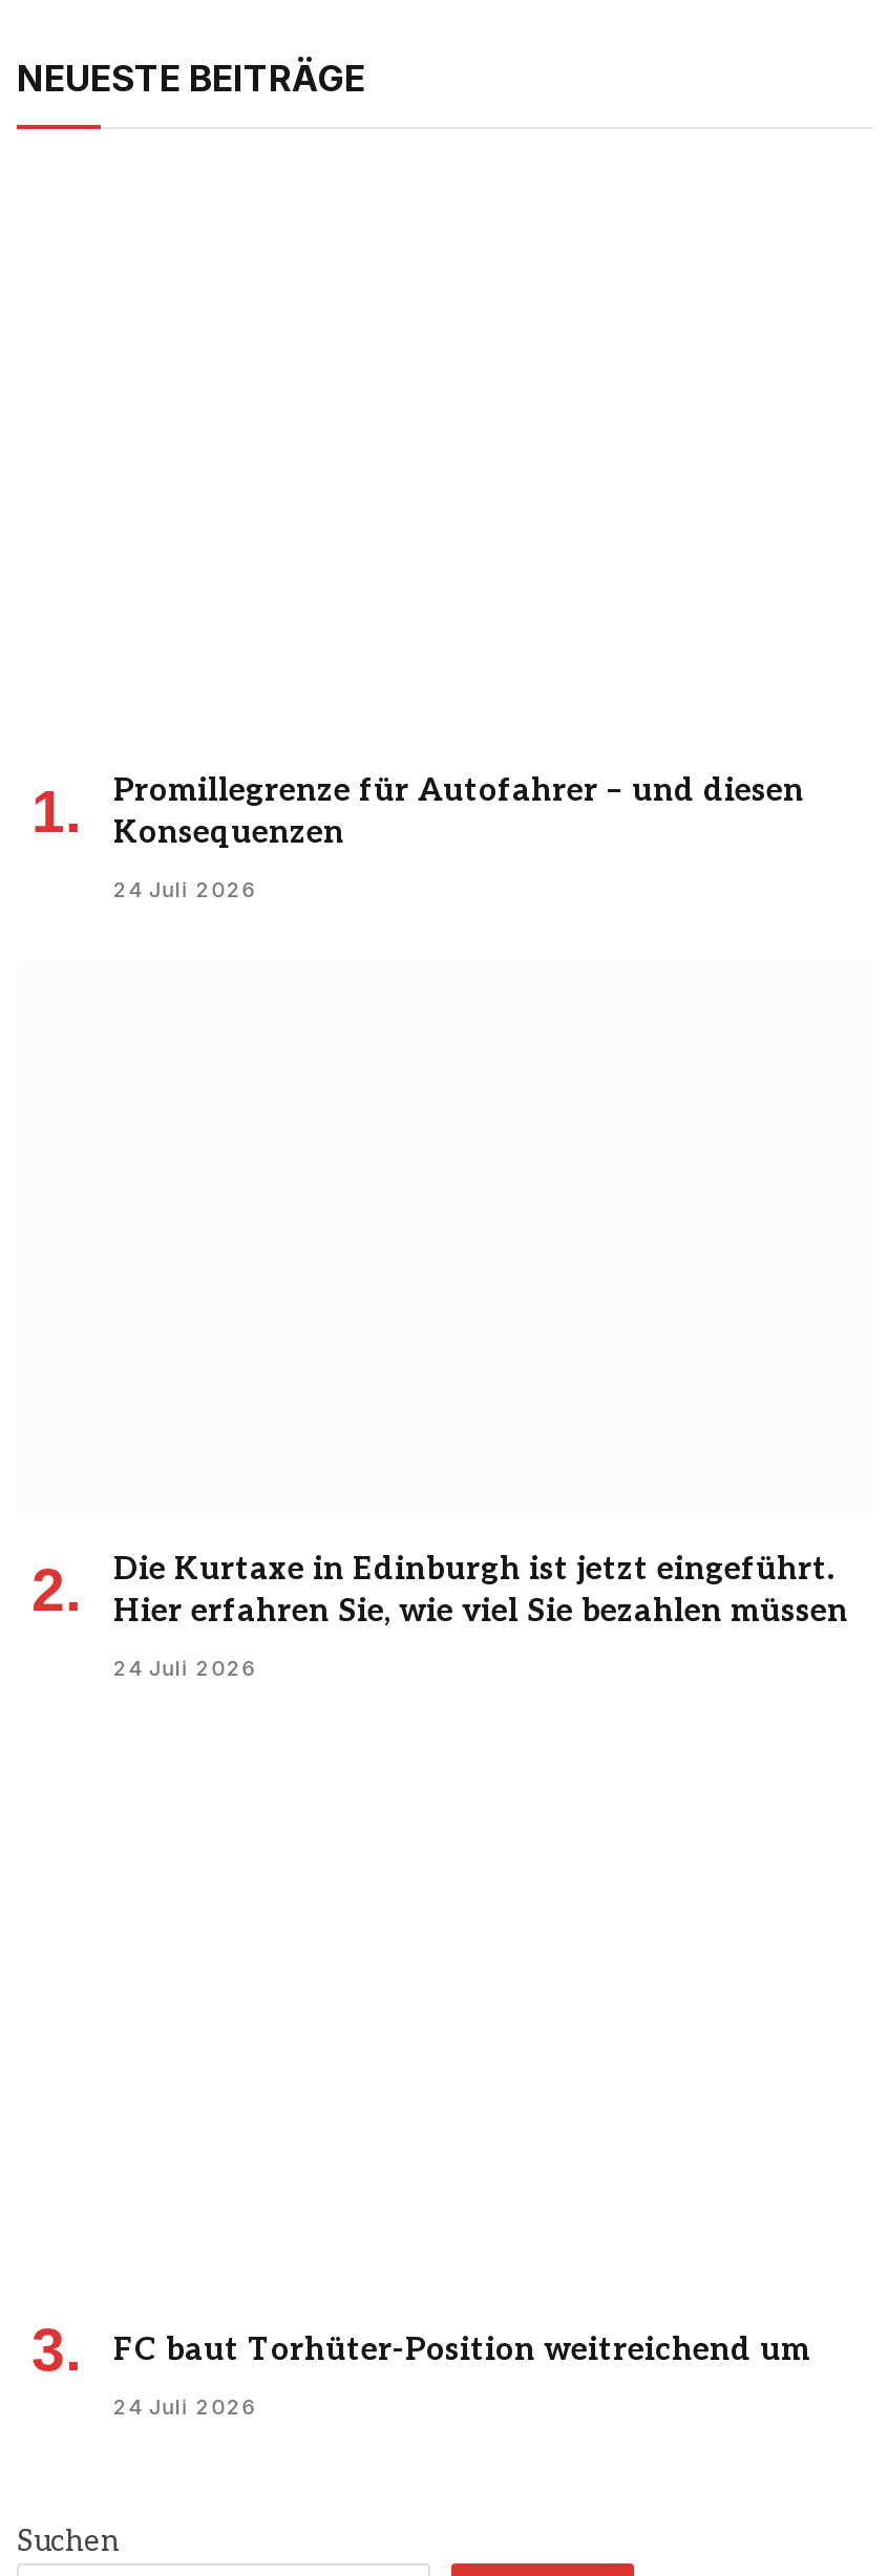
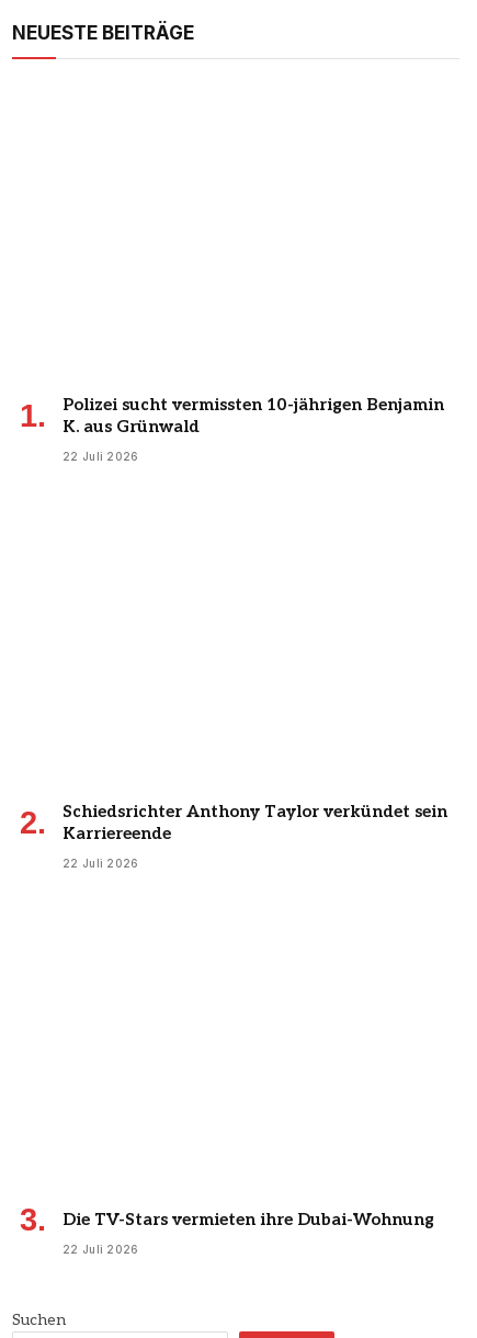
- Promillegrenze für Autofahrer – und diesen
- Konsequenzen
+ Polizei sucht vermissten 10-jährigen Benjamin
+ K. aus Grünwald

- 24 Juli 2026
+ 22 Juli 2026

- Die Kurtaxe in Edinburgh ist jetzt eingeführt.
- Hier erfahren Sie, wie viel Sie bezahlen müssen
+ Schiedsrichter Anthony Taylor verkündet sein
+ Karriereende

- 24 Juli 2026
+ 22 Juli 2026

- FC baut Torhüter-Position weitreichend um
+ Die TV-Stars vermieten ihre Dubai-Wohnung

- 24 Juli 2026
+ 22 Juli 2026
